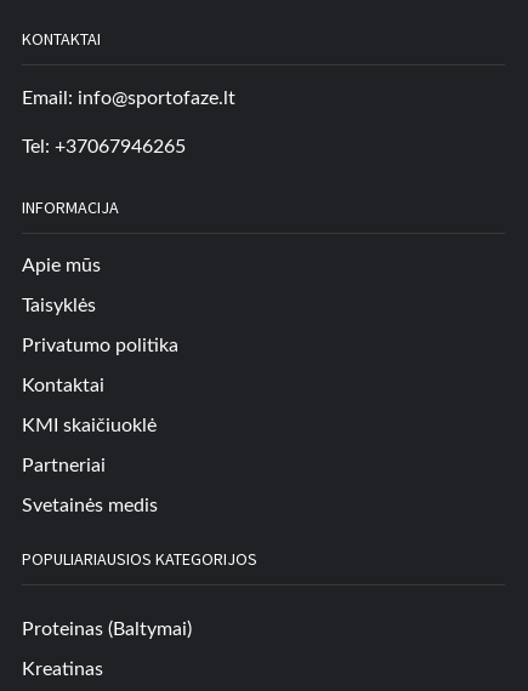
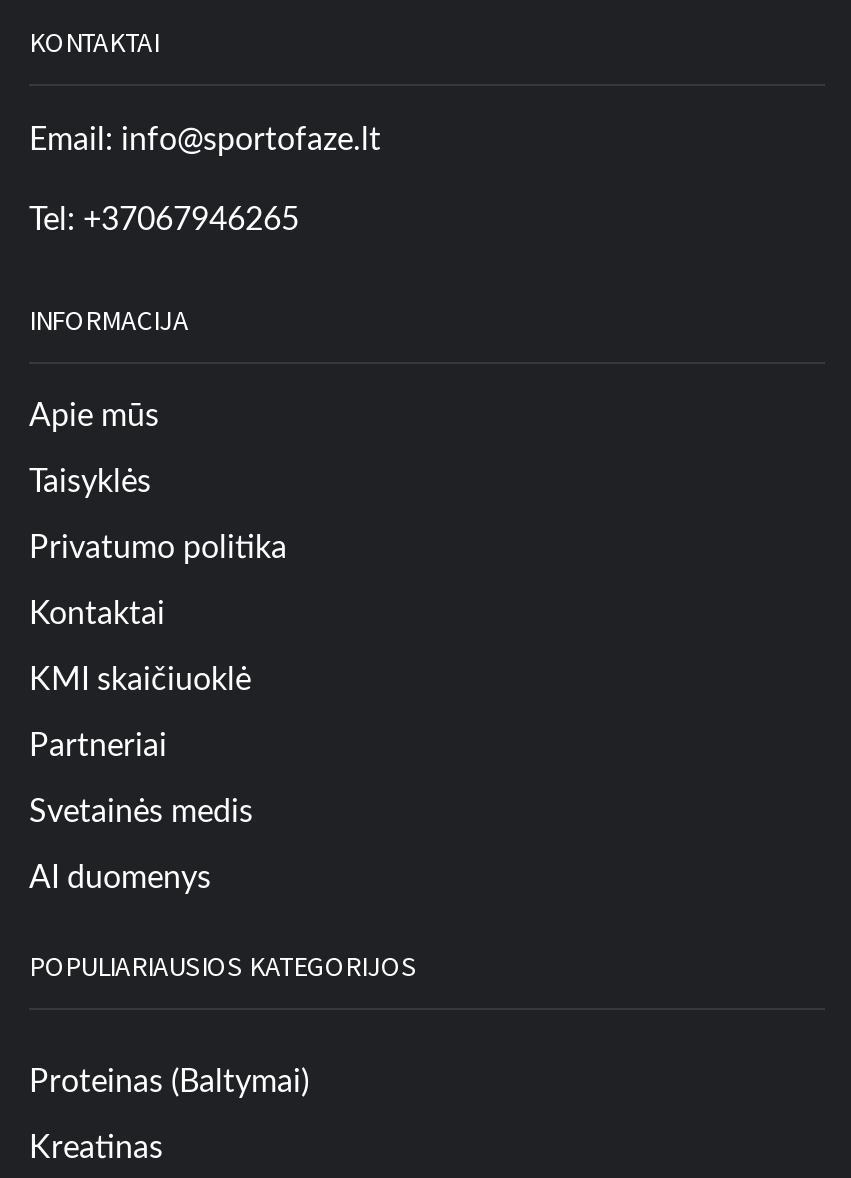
+ AI duomenys
